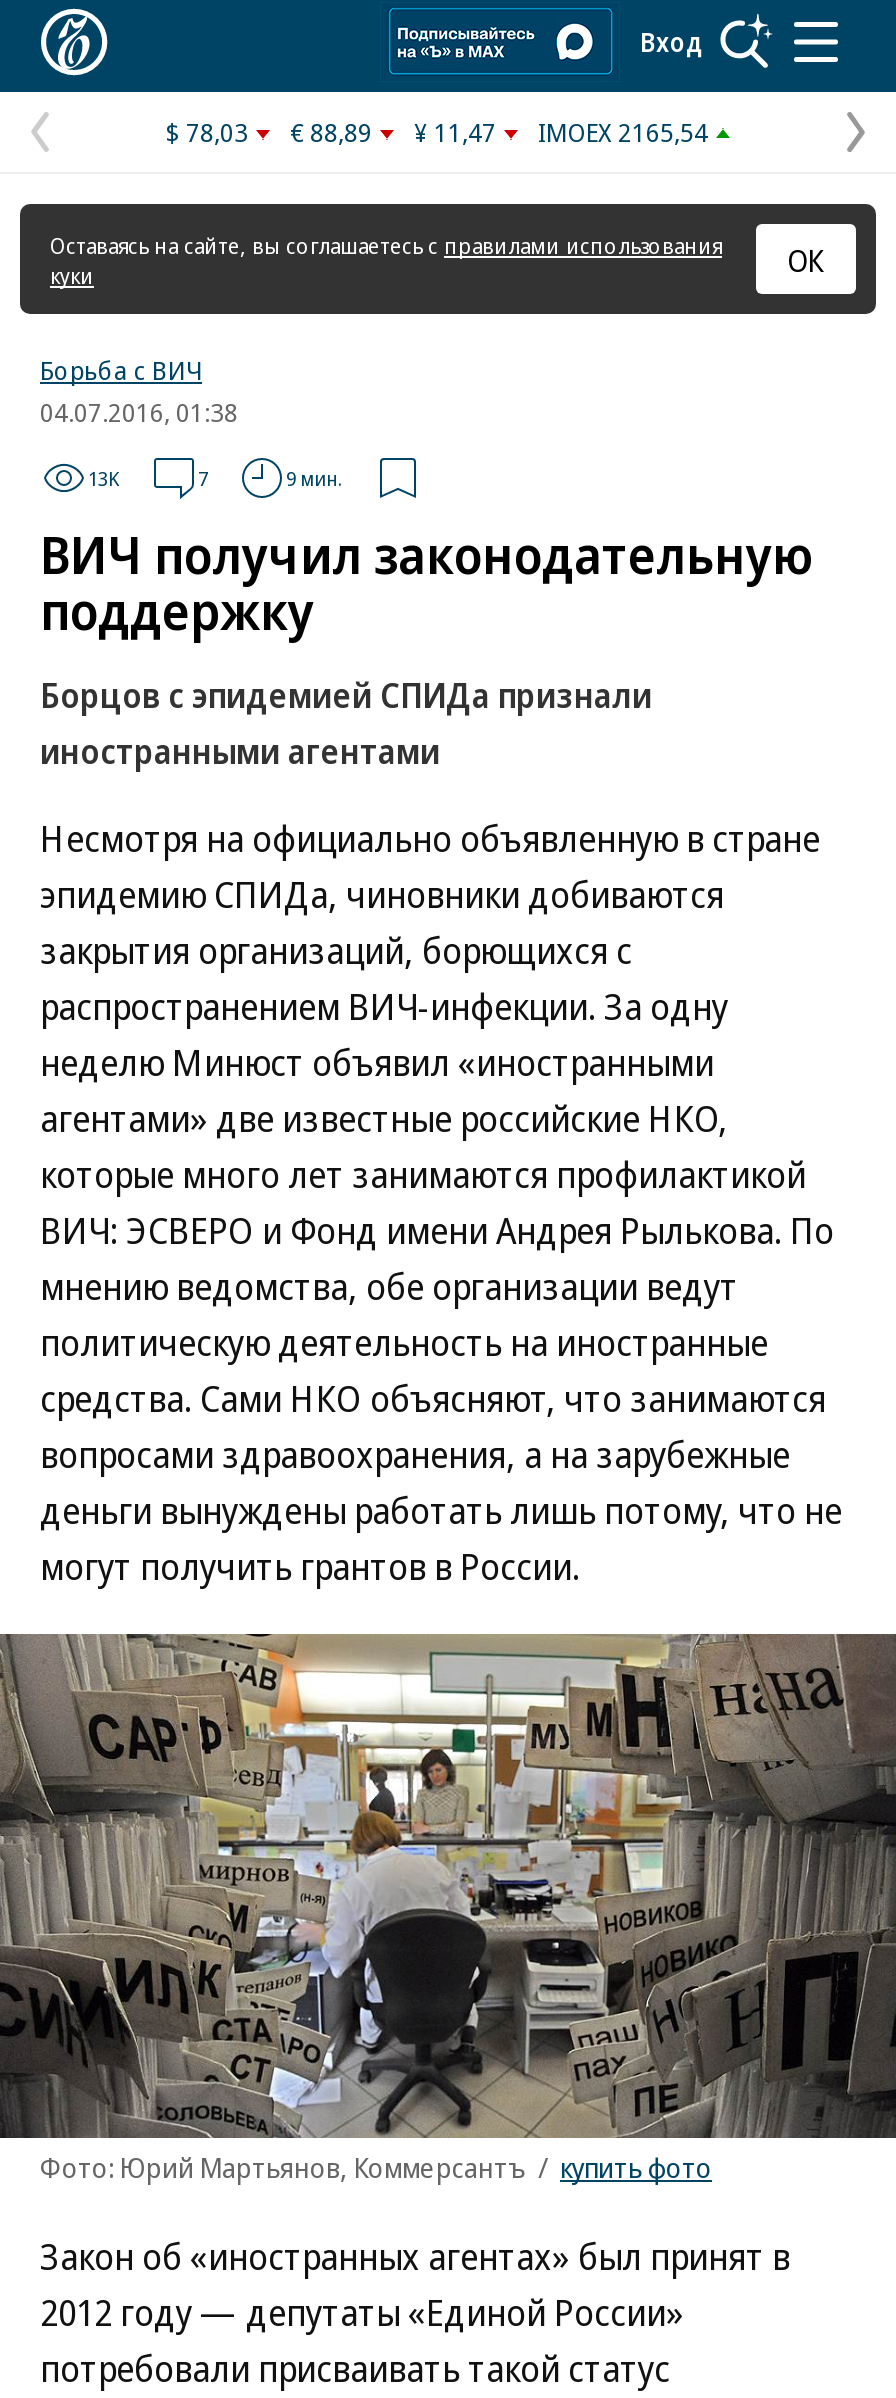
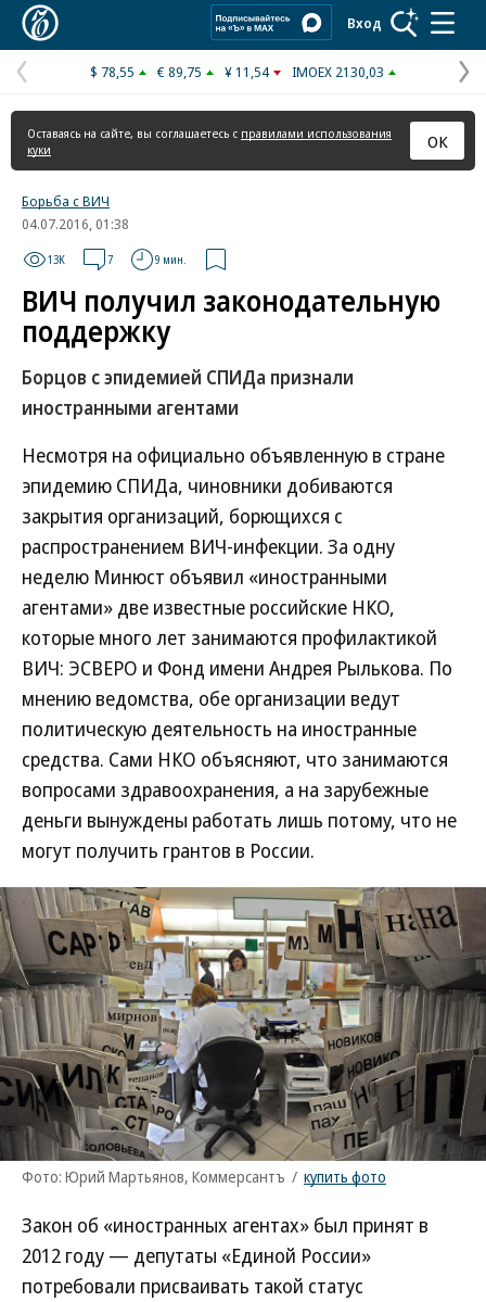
- $ 78,03
+ $ 78,55

- € 88,89
+ € 89,75

- ¥ 11,47
+ ¥ 11,54

- IMOEX 2165,54
+ IMOEX 2130,03
